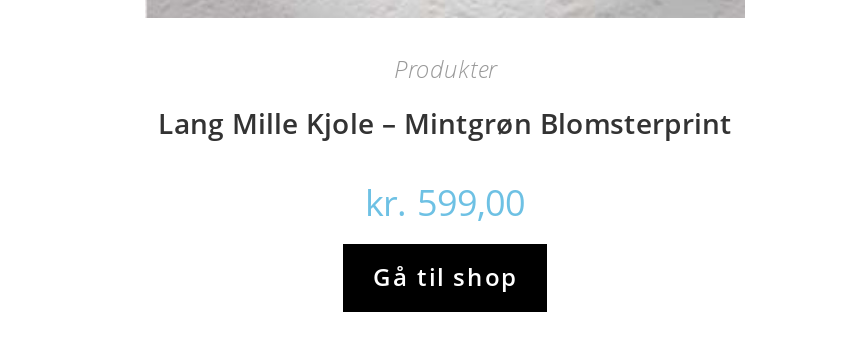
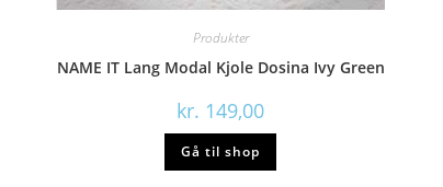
- Lang Mille Kjole – Mintgrøn Blomsterprint
+ NAME IT Lang Modal Kjole Dosina Ivy Green

- kr. 599,00
+ kr. 149,00
